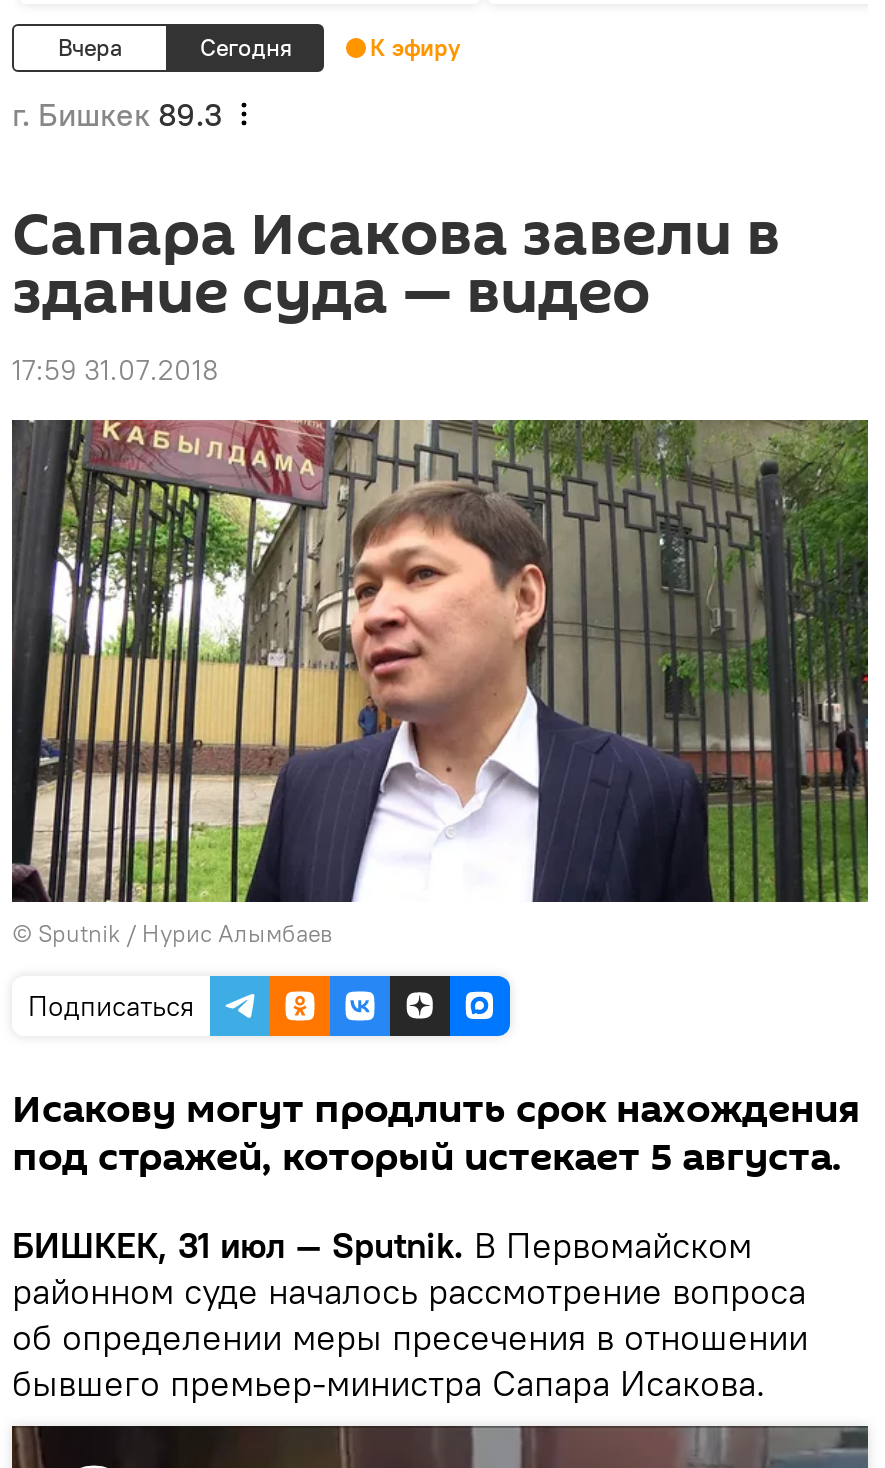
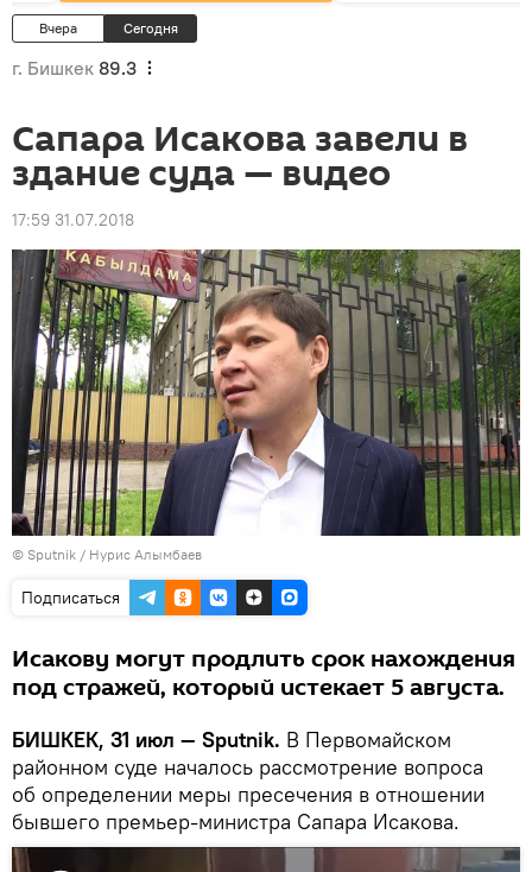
- К эфиру
